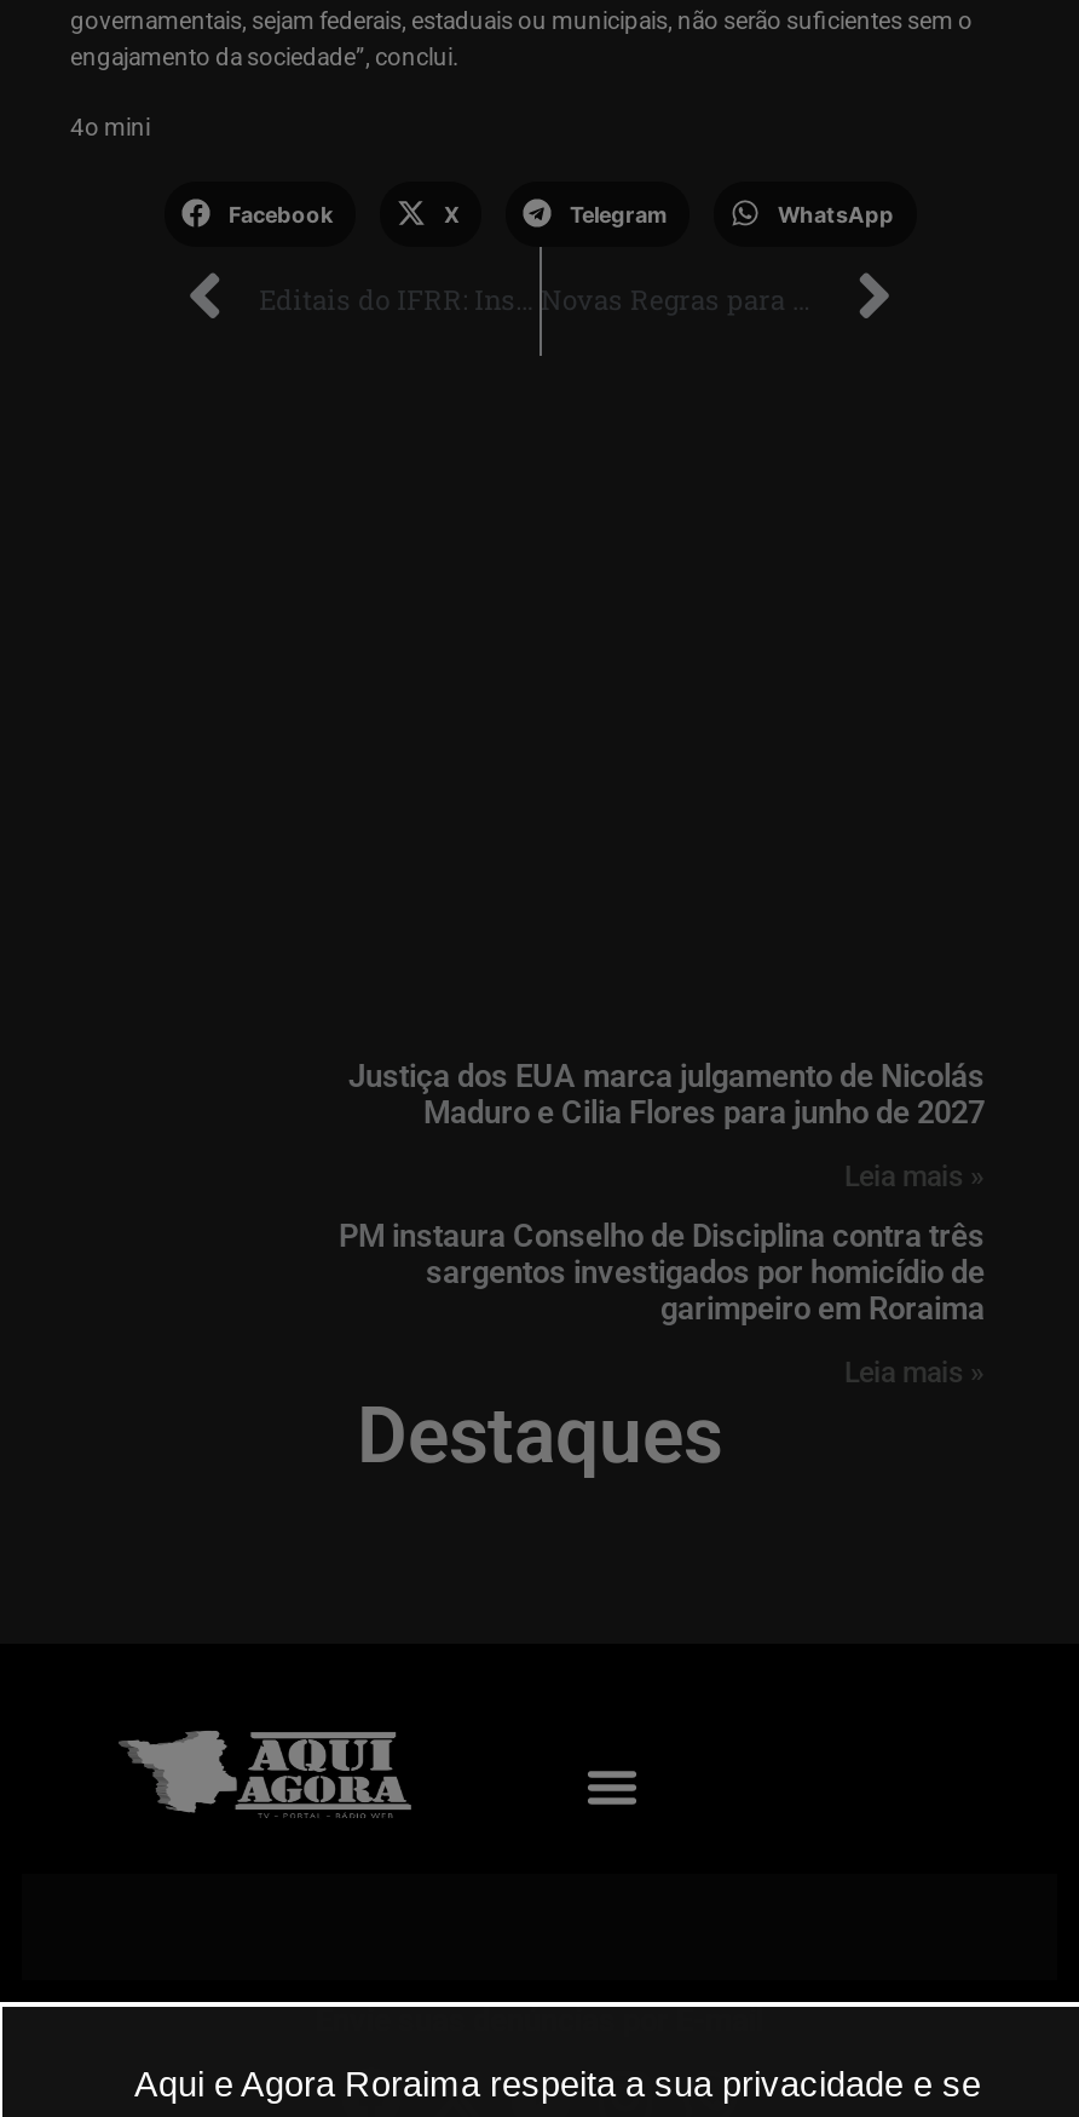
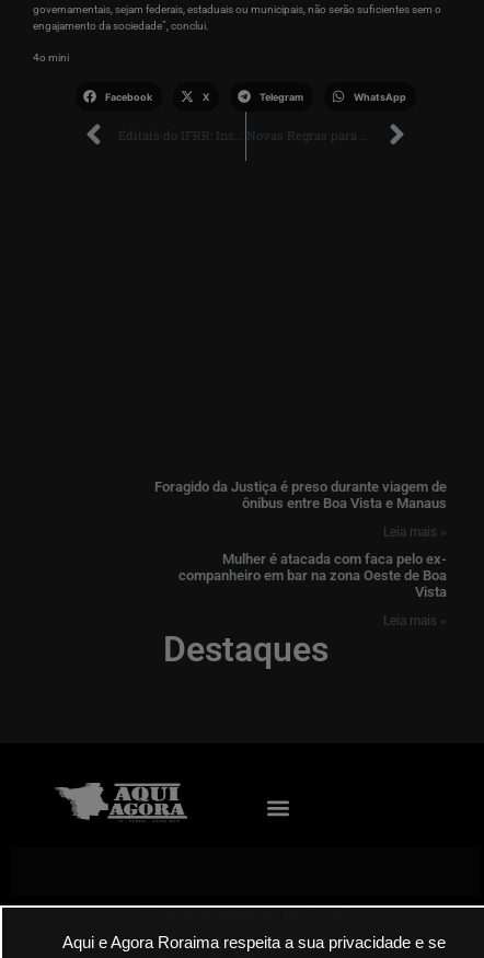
- Justiça dos EUA marca julgamento de Nicolás
- Maduro e Cilia Flores para junho de 2027
+ Foragido da Justiça é preso durante viagem de
+ ônibus entre Boa Vista e Manaus

- PM instaura Conselho de Disciplina contra três
- sargentos investigados por homicídio de
- garimpeiro em Roraima
+ Mulher é atacada com faca pelo ex-
+ companheiro em bar na zona Oeste de Boa
+ Vista
